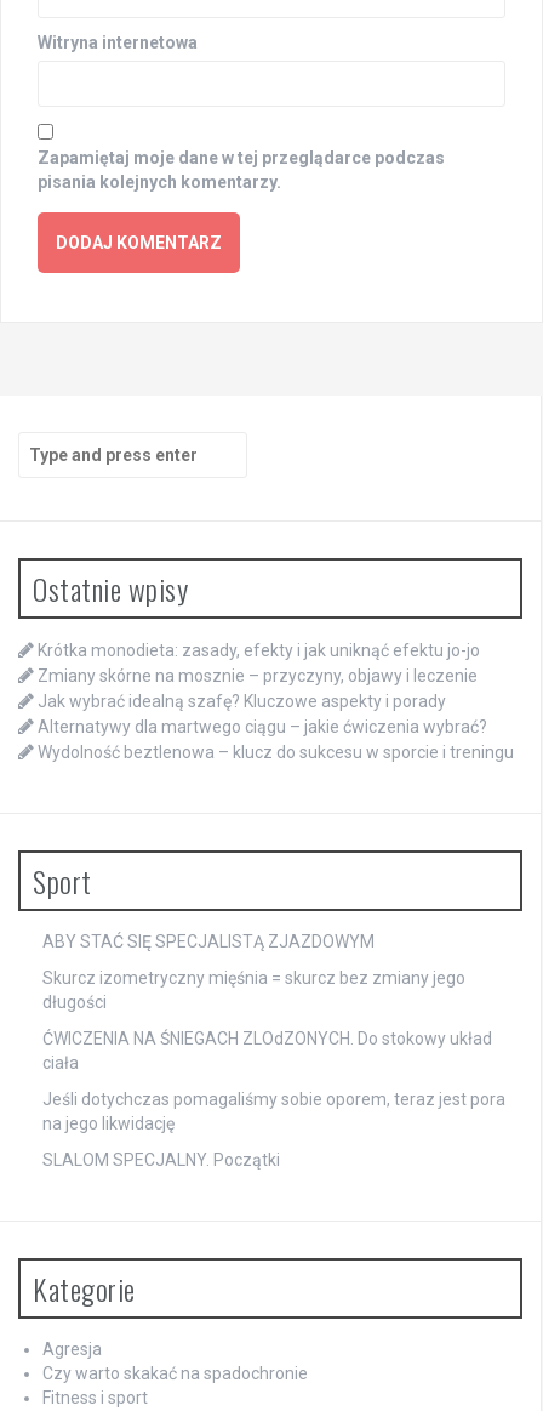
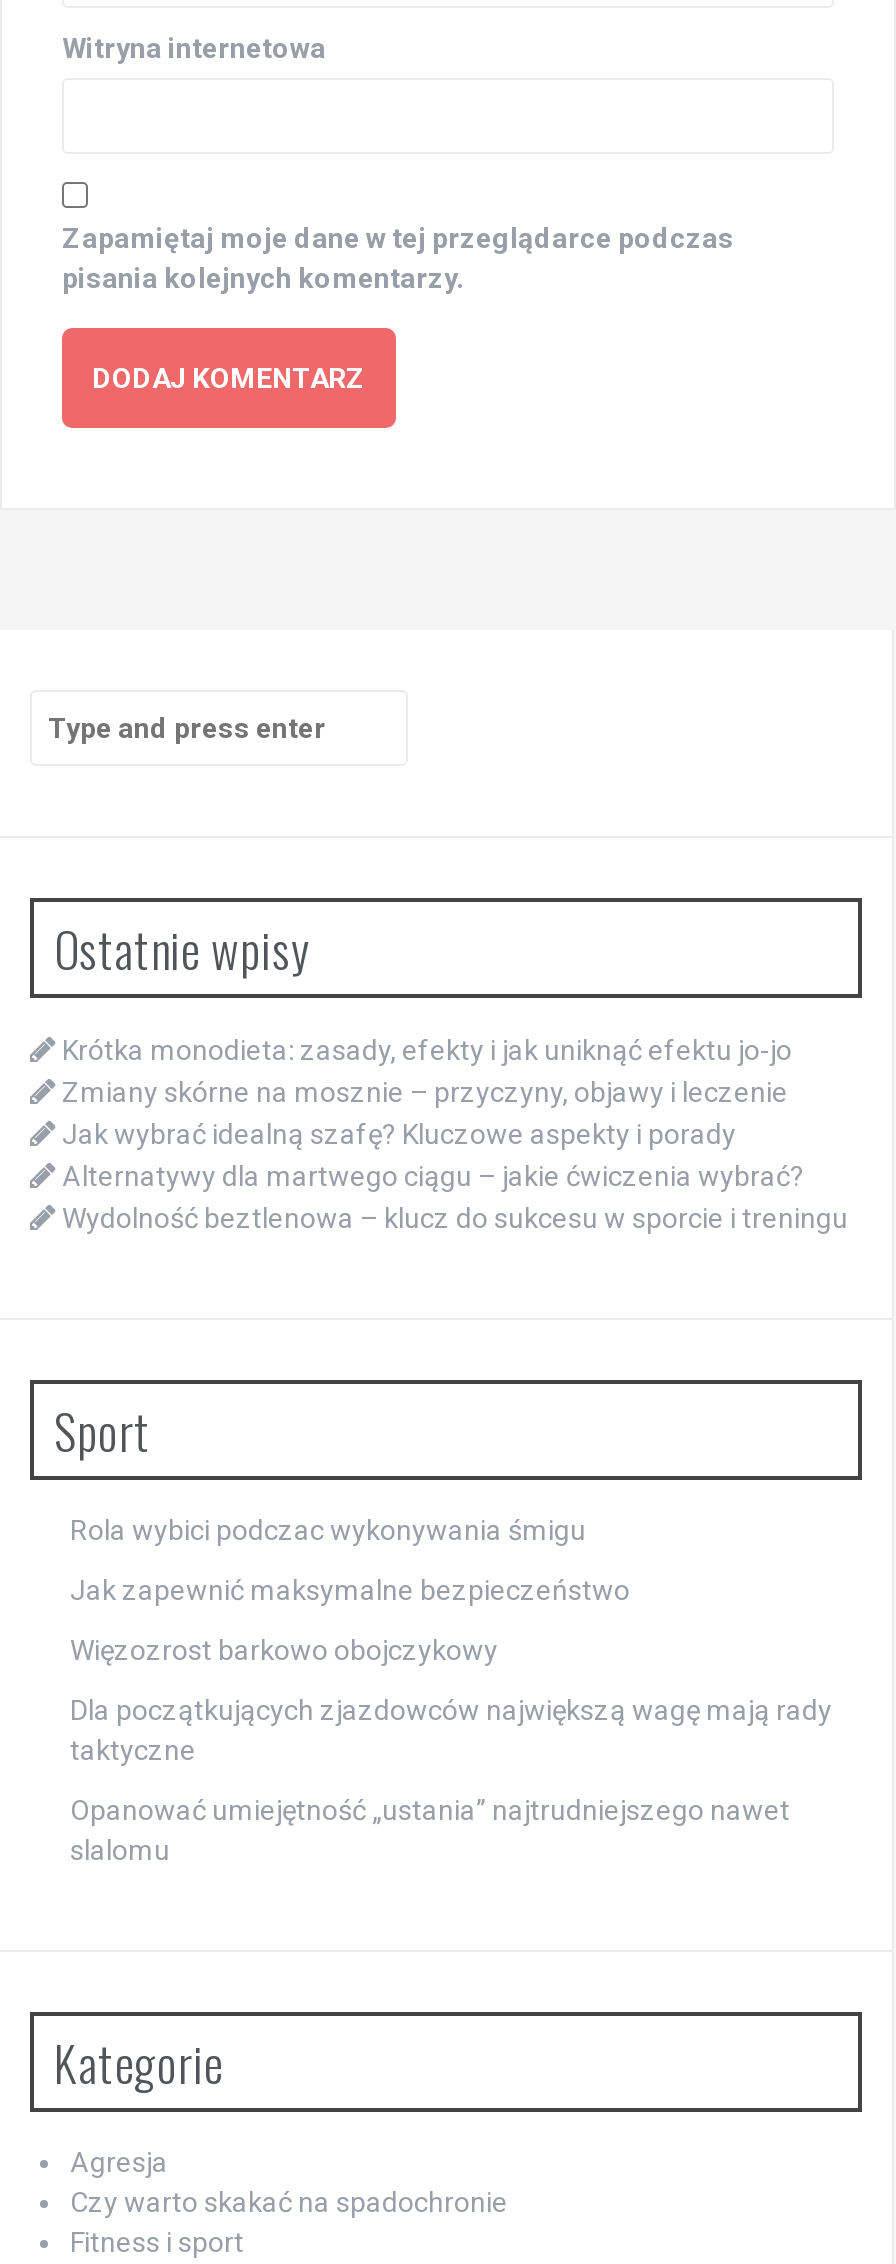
- ABY STAĆ SIĘ SPECJALISTĄ ZJAZDOWYM
+ Rola wybici podczac wykonywania śmigu

- Skurcz izometryczny mięśnia = skurcz bez zmiany jego
- długości
+ Jak zapewnić maksymalne bezpieczeństwo

- ĆWICZENIA NA ŚNIEGACH ZLOdZONYCH. Do stokowy układ
- ciała
+ Więzozrost barkowo obojczykowy

- Jeśli dotychczas pomagaliśmy sobie oporem, teraz jest pora
- na jego likwidację
+ Dla początkujących zjazdowców największą wagę mają rady
+ taktyczne

- SLALOM SPECJALNY. Początki
+ Opanować umiejętność „ustania” najtrudniejszego nawet
+ slalomu
